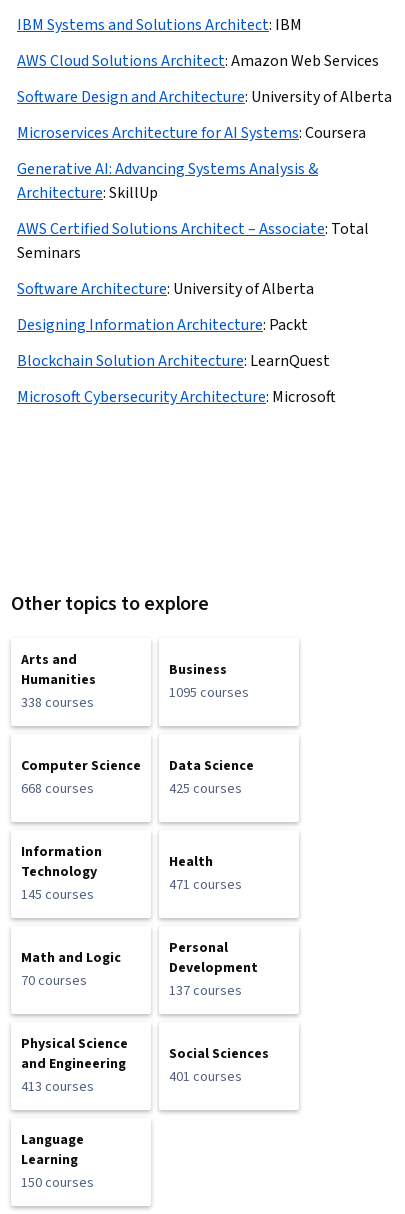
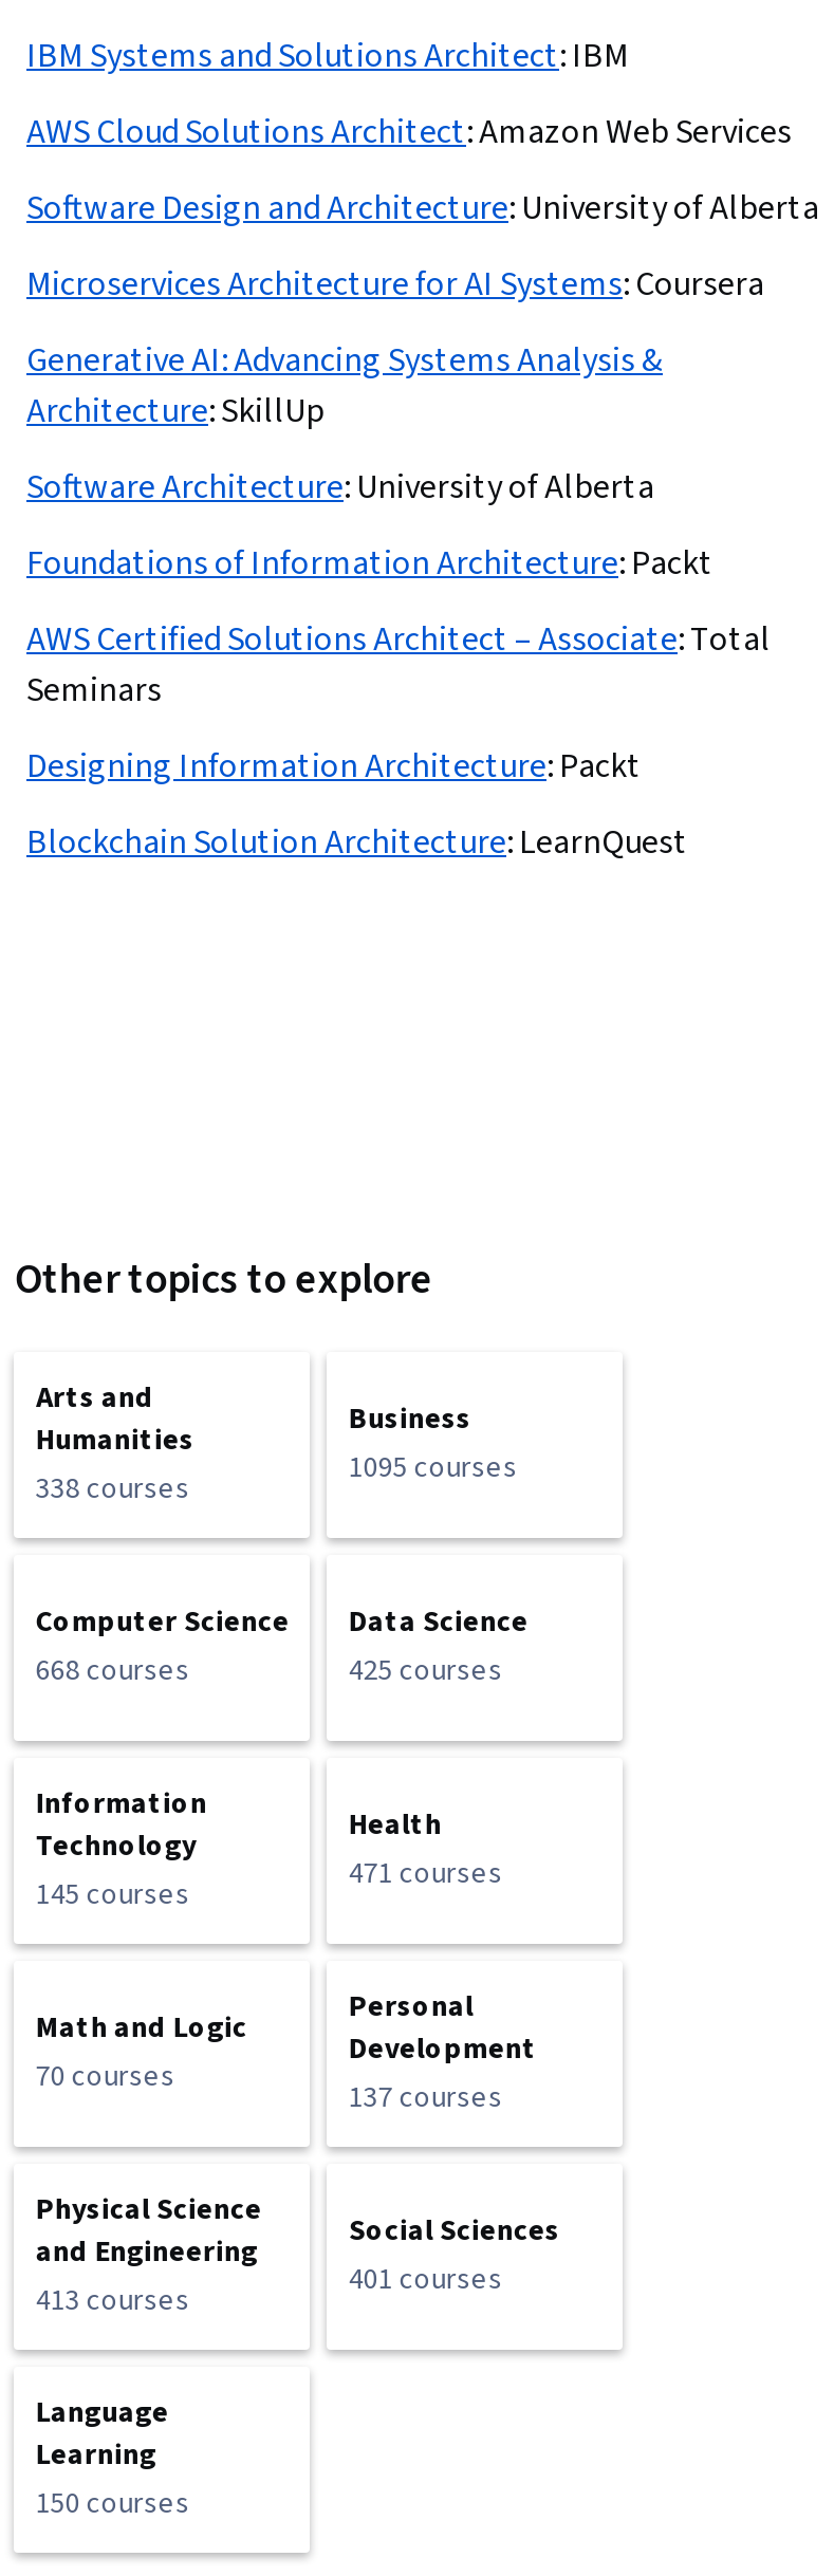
+ Foundations of Information Architecture: Packt

moved down: AWS Certified Solutions Architect – Associate: Total | Seminars

moved up: Software Architecture: University of Alberta

moved down: Designing Information Architecture: Packt | Blockchain Solution Architecture: LearnQuest

- Microsoft Cybersecurity Architecture: Microsoft
